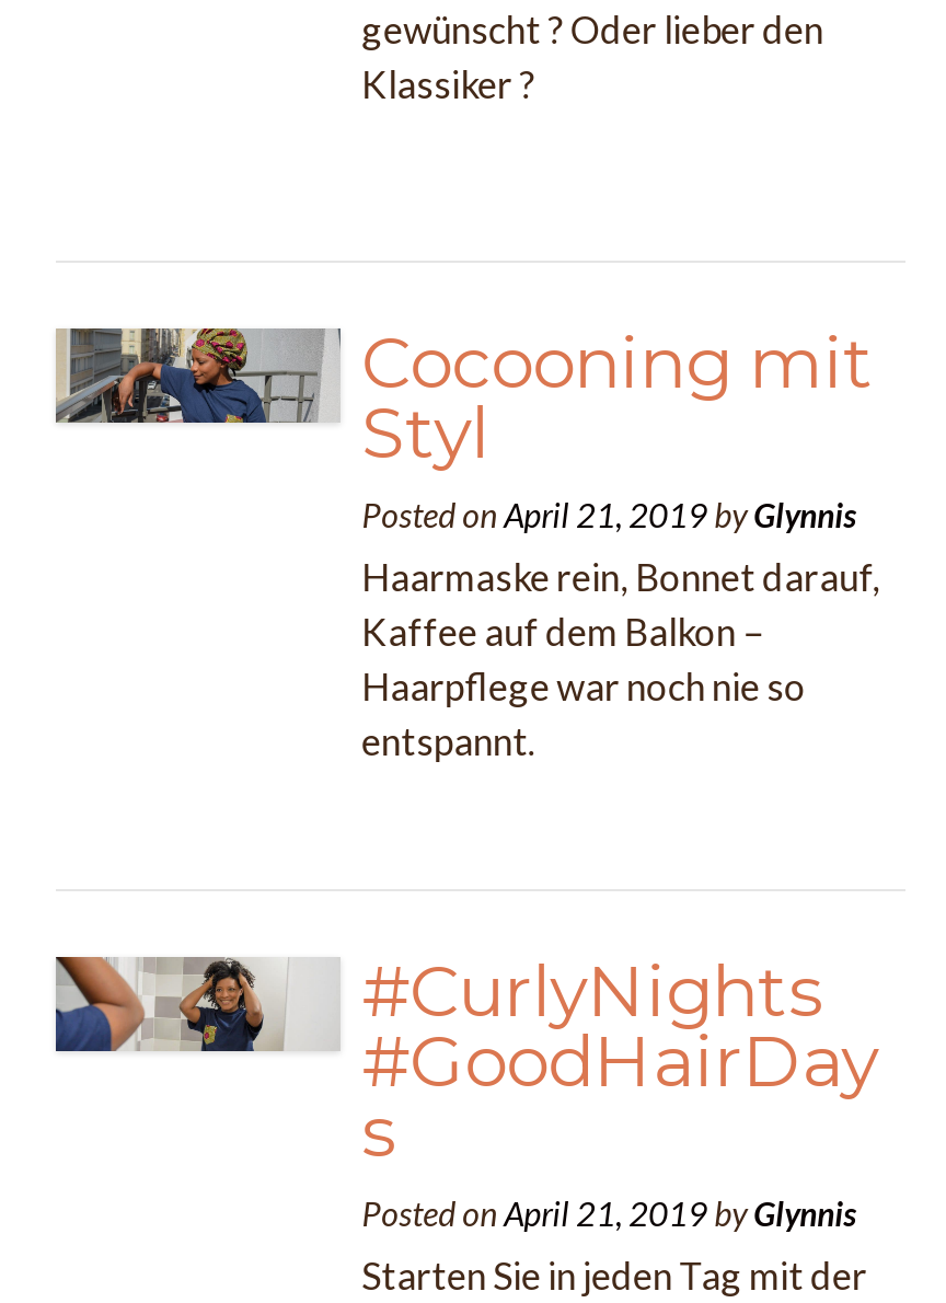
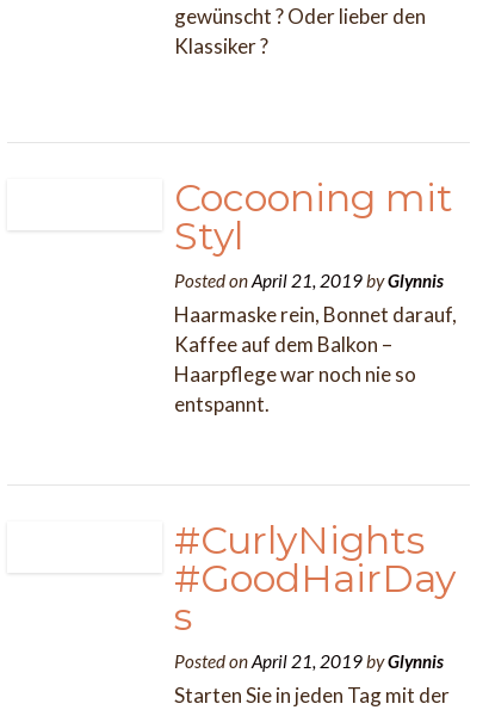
- [image]

- [image]
